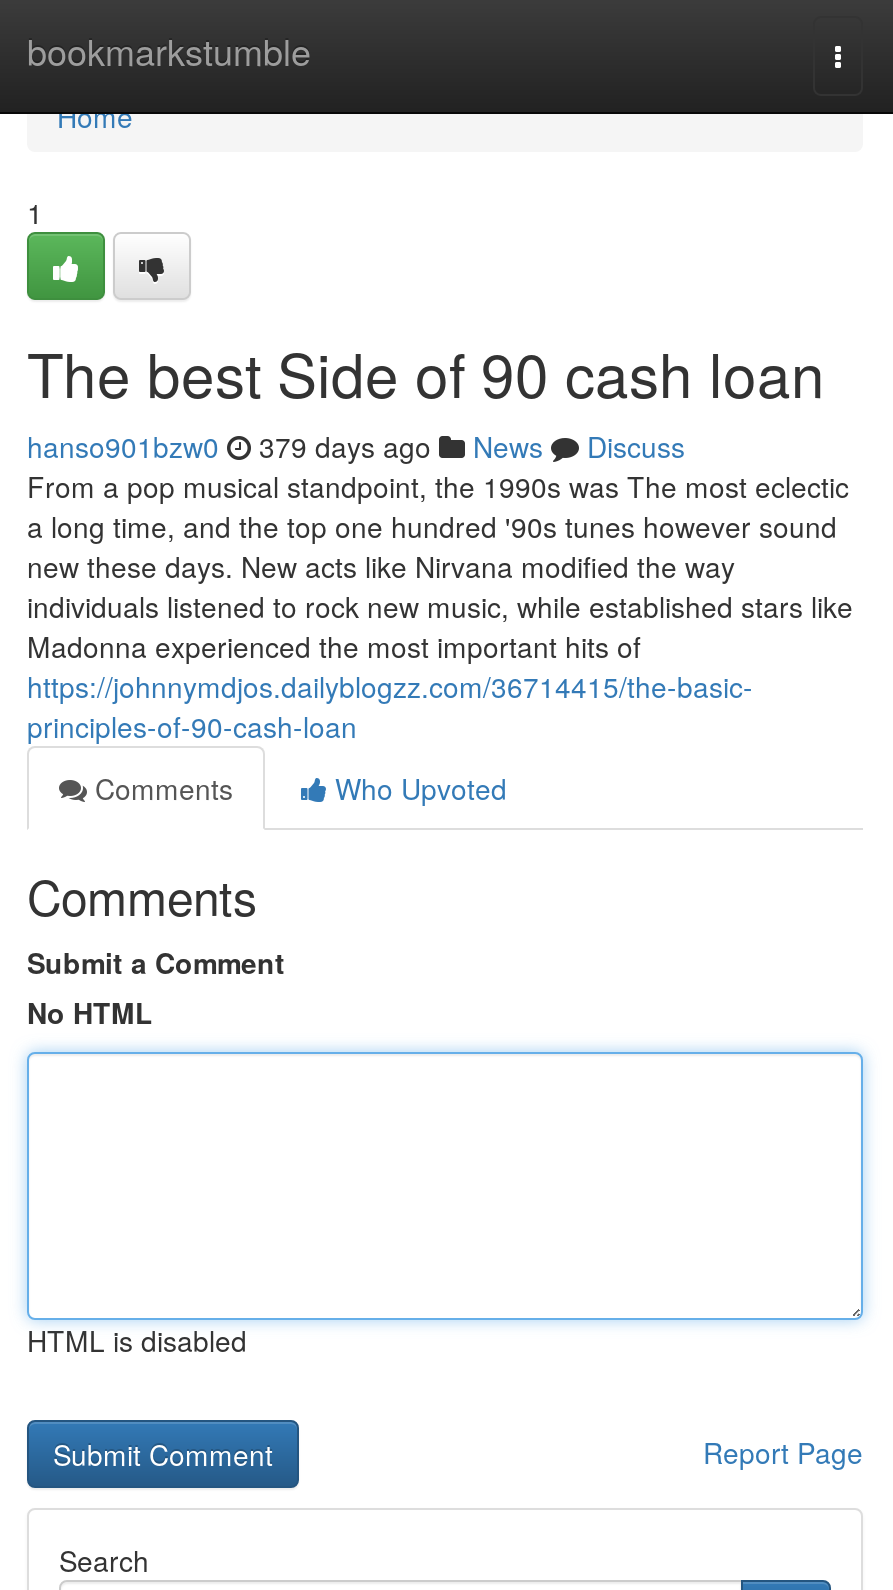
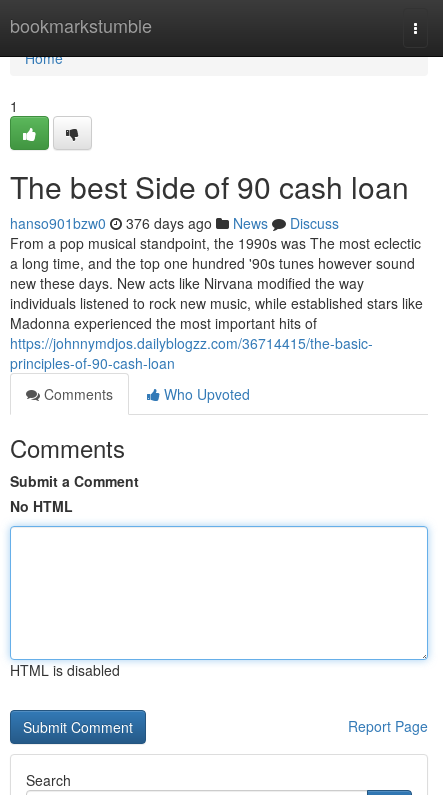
- hanso901bzw0 379 days ago News Discuss
+ hanso901bzw0 376 days ago News Discuss
